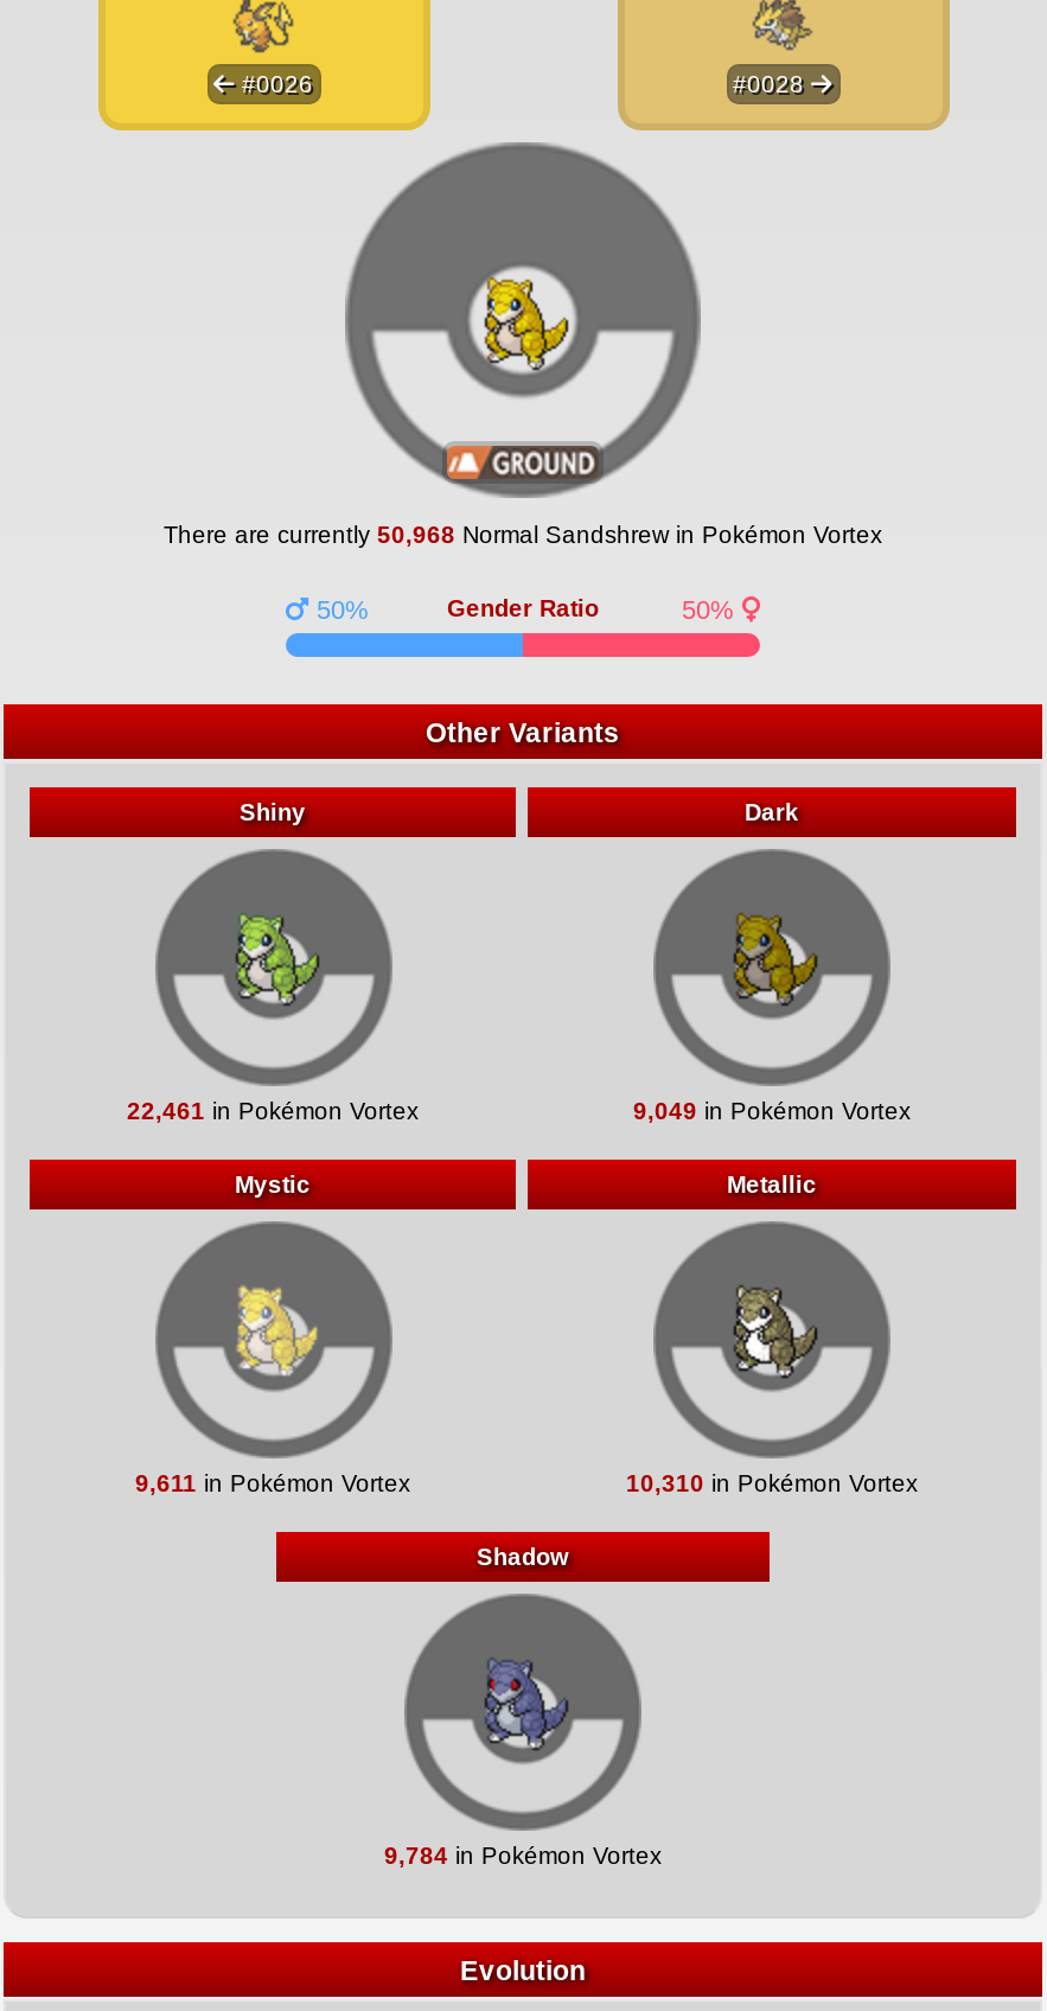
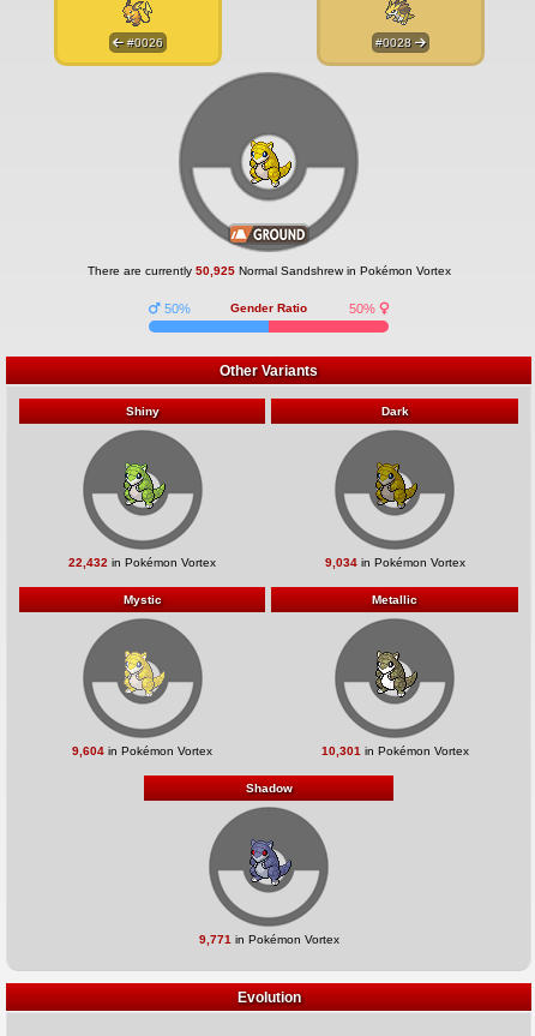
- There are currently 50,968 Normal Sandshrew in Pokémon Vortex
+ There are currently 50,925 Normal Sandshrew in Pokémon Vortex

- 22,461 in Pokémon Vortex
+ 22,432 in Pokémon Vortex

- 9,049 in Pokémon Vortex
+ 9,034 in Pokémon Vortex

- 9,611 in Pokémon Vortex
+ 9,604 in Pokémon Vortex

- 10,310 in Pokémon Vortex
+ 10,301 in Pokémon Vortex

- 9,784 in Pokémon Vortex
+ 9,771 in Pokémon Vortex
